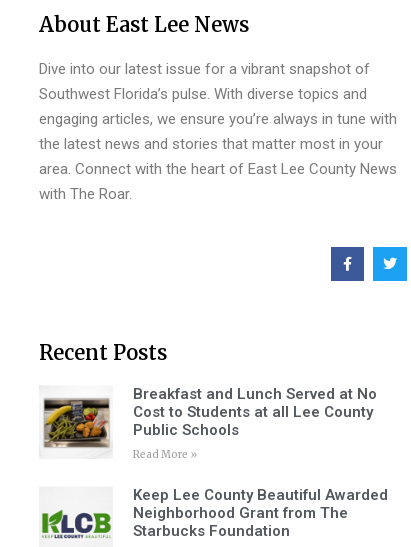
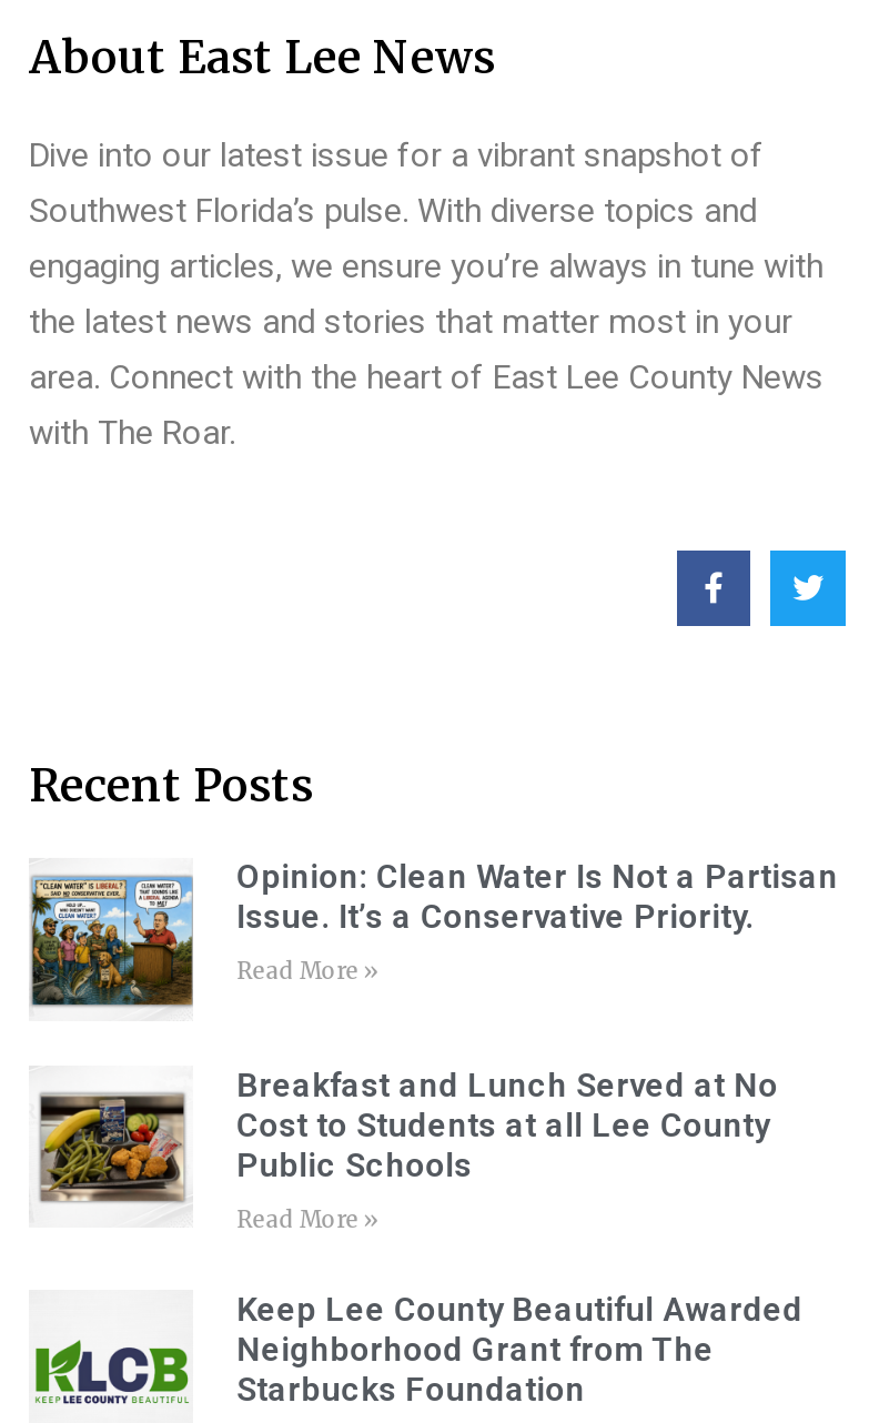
+ [image]
+ Opinion: Clean Water Is Not a Partisan
+ Issue. It’s a Conservative Priority.
+ Read More »
